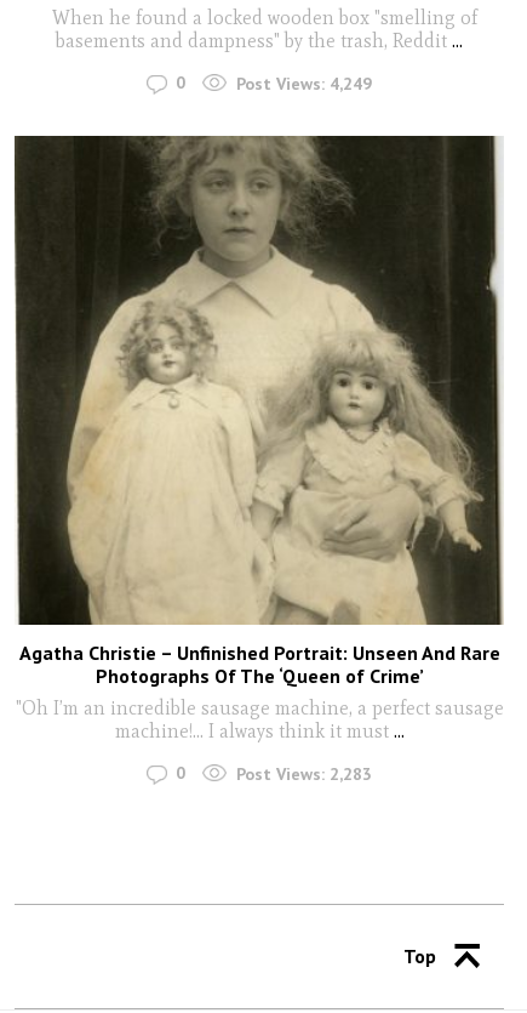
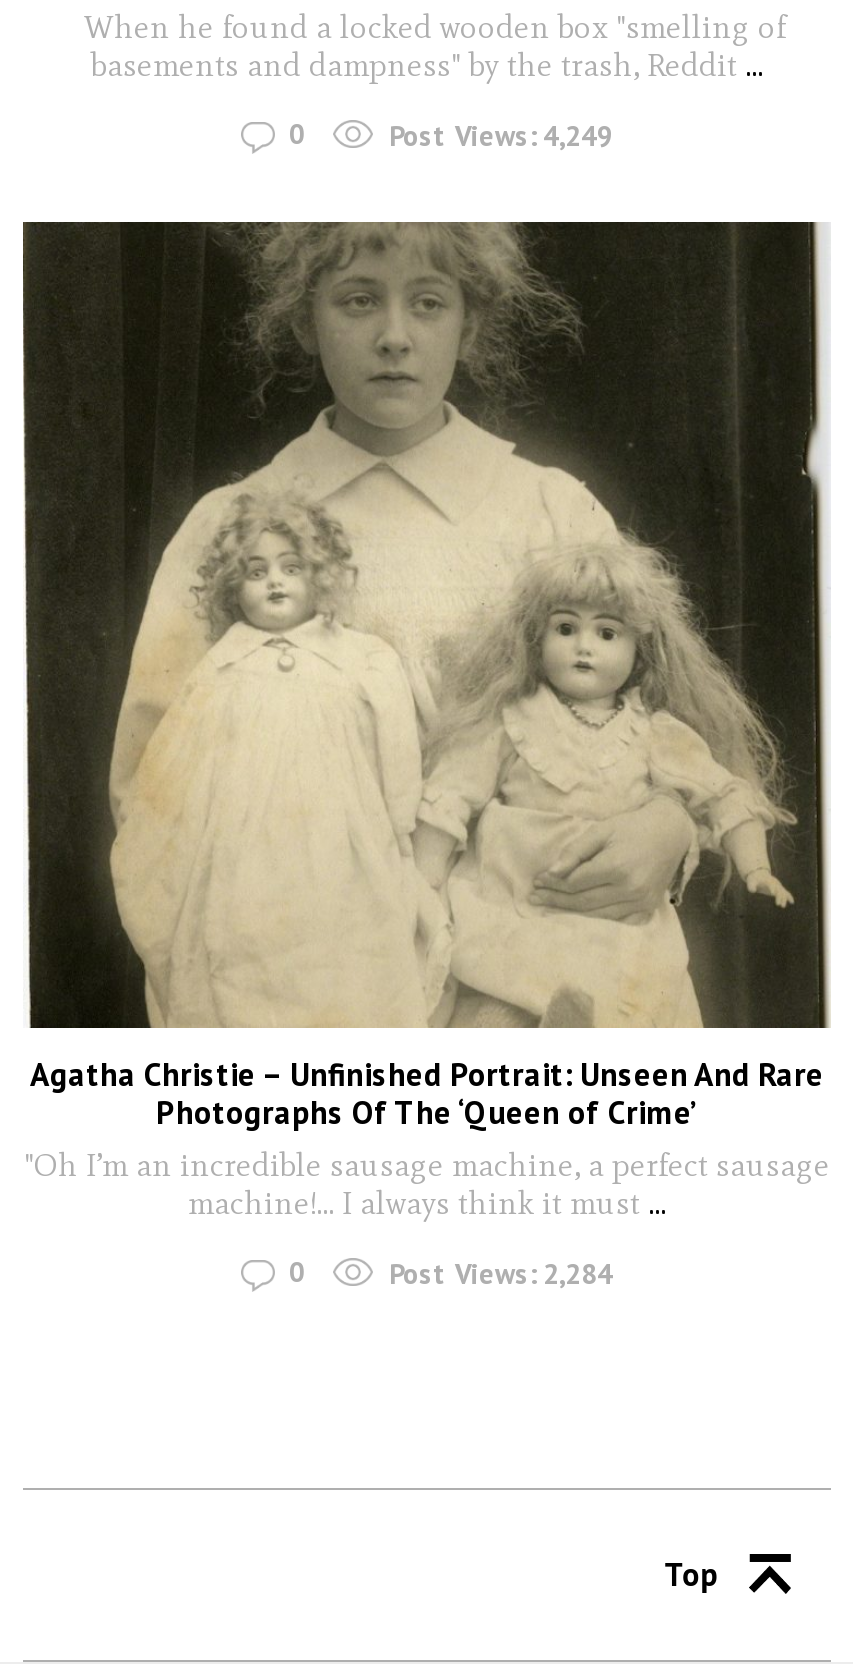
- Post Views: 2,283
+ Post Views: 2,284
